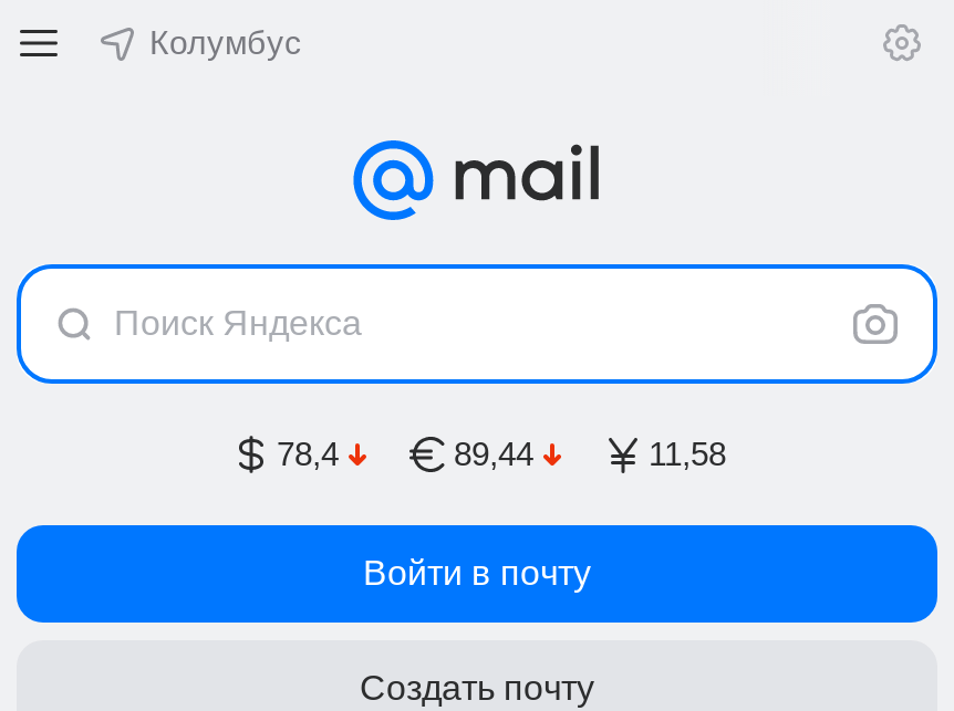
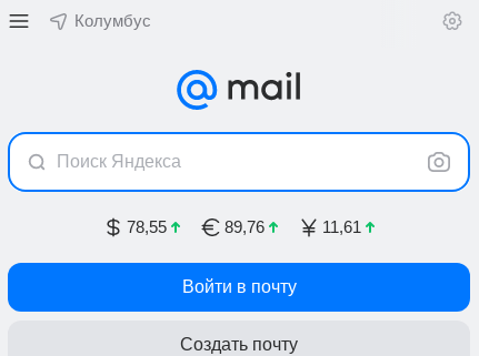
- 78,4
+ 78,55

- 89,44
+ 89,76

- 11,58
+ 11,61
